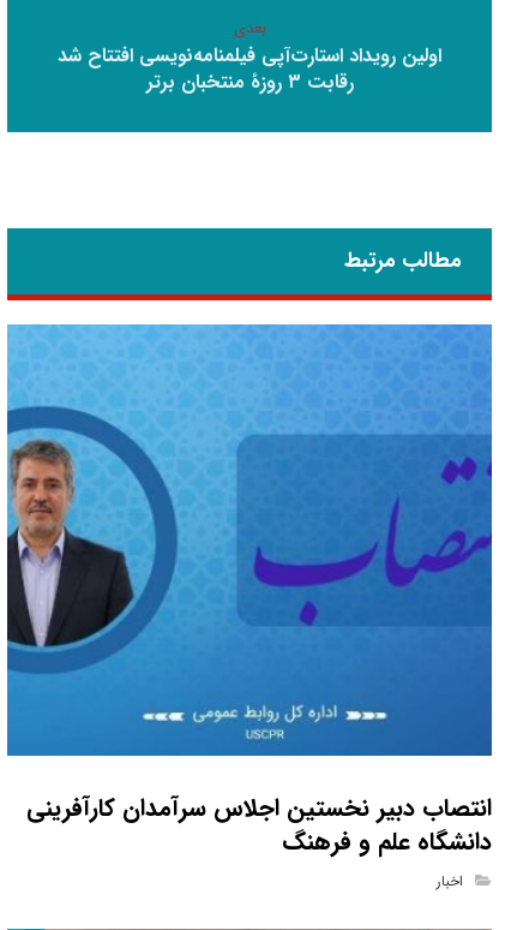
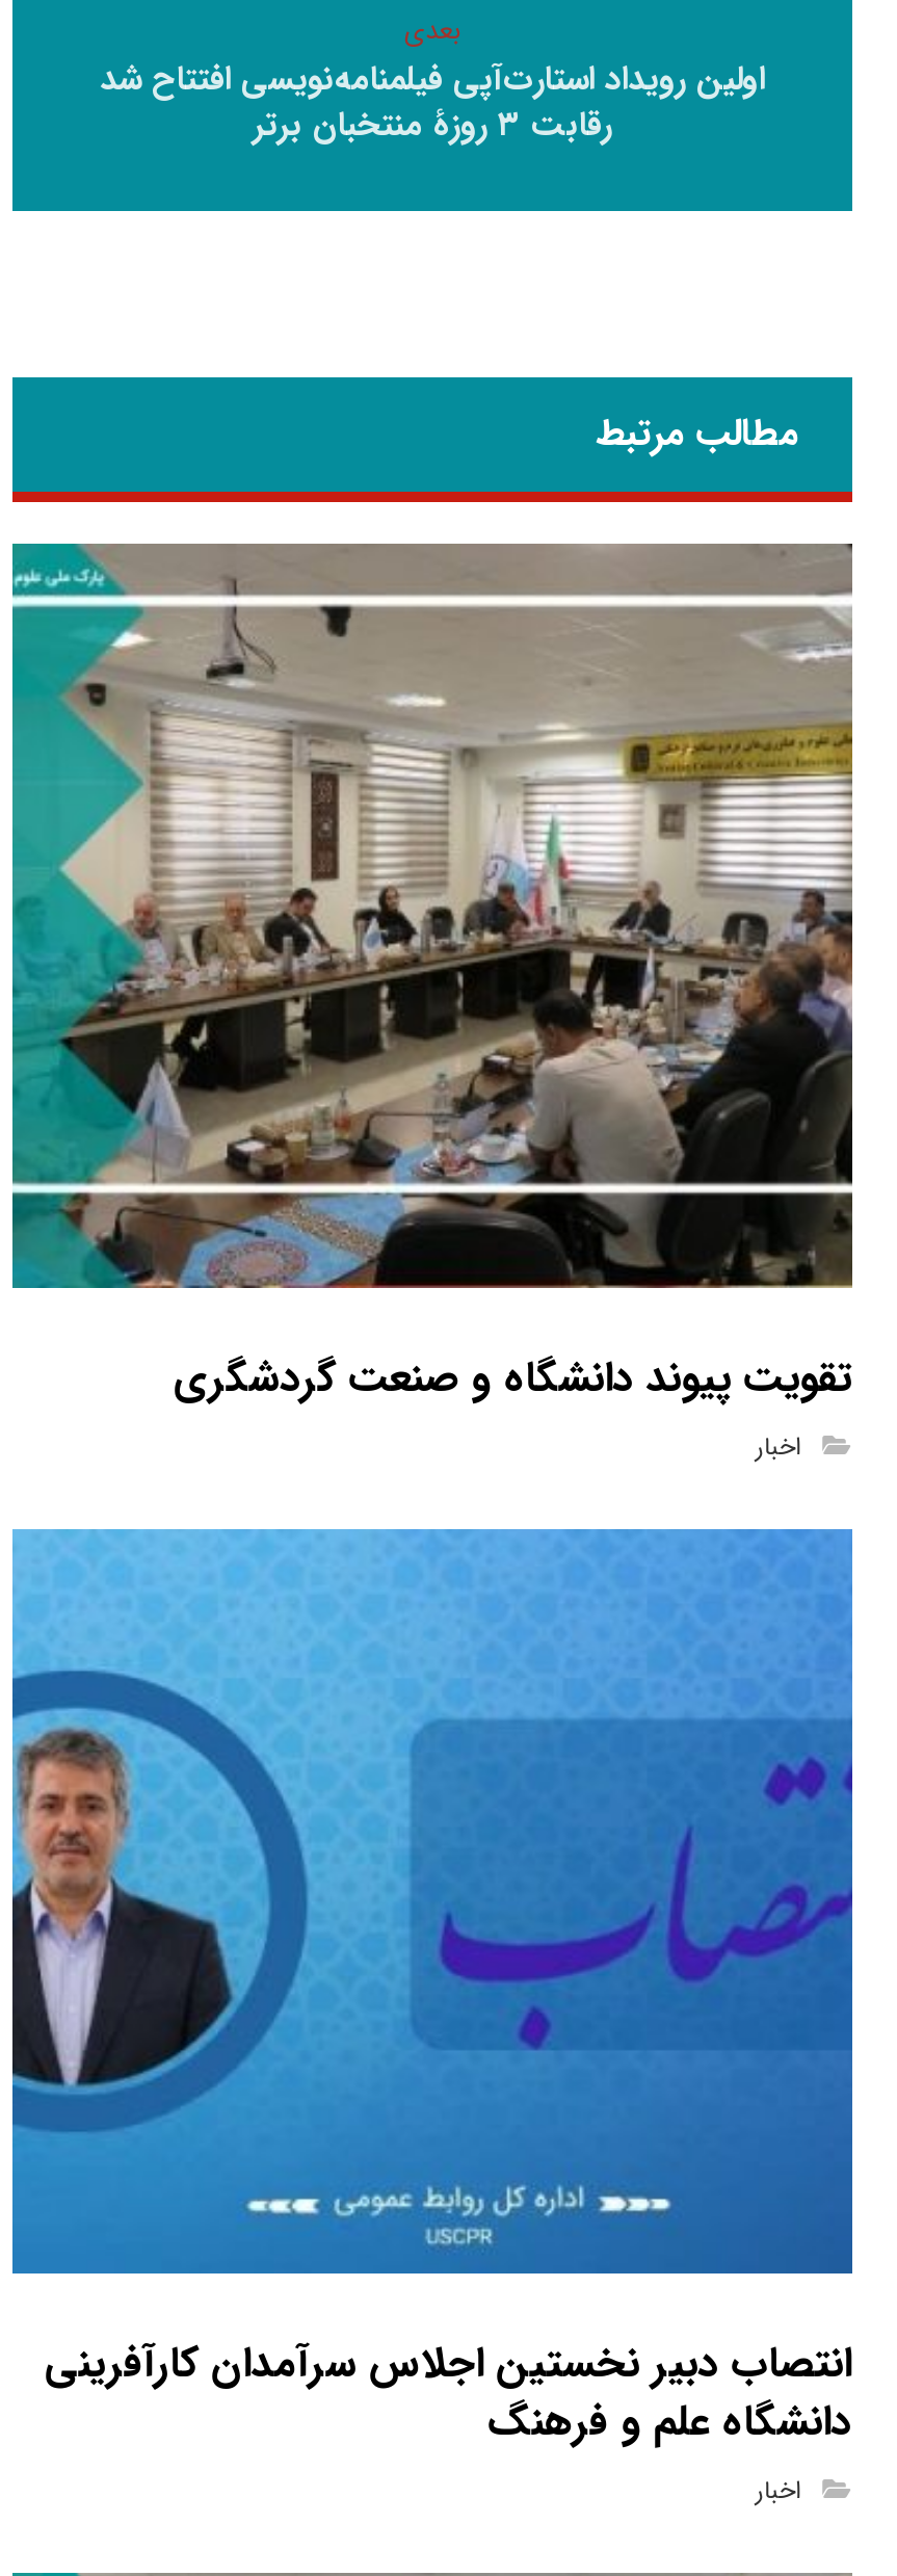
+ [image]
+ تقویت پیوند دانشگاه و صنعت گردشگری
+ اخبار
